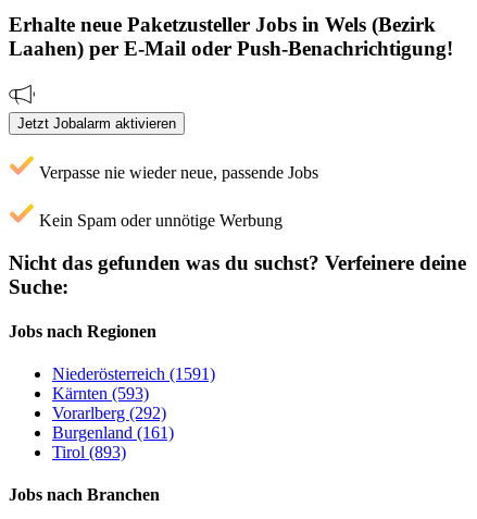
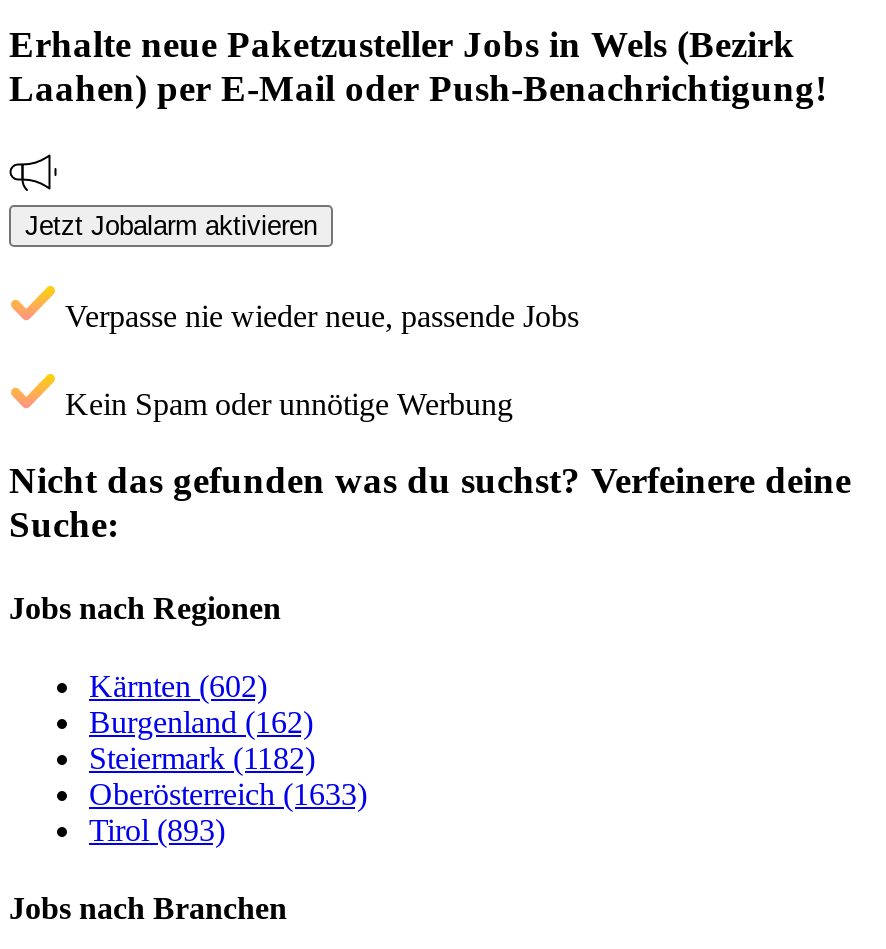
- Niederösterreich (1591)
- Kärnten (593)
- Vorarlberg (292)
- Burgenland (161)
+ Kärnten (602)
+ Burgenland (162)
+ Steiermark (1182)
+ Oberösterreich (1633)
